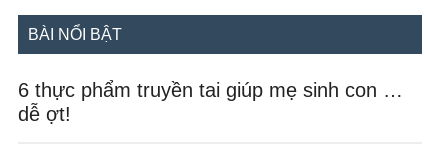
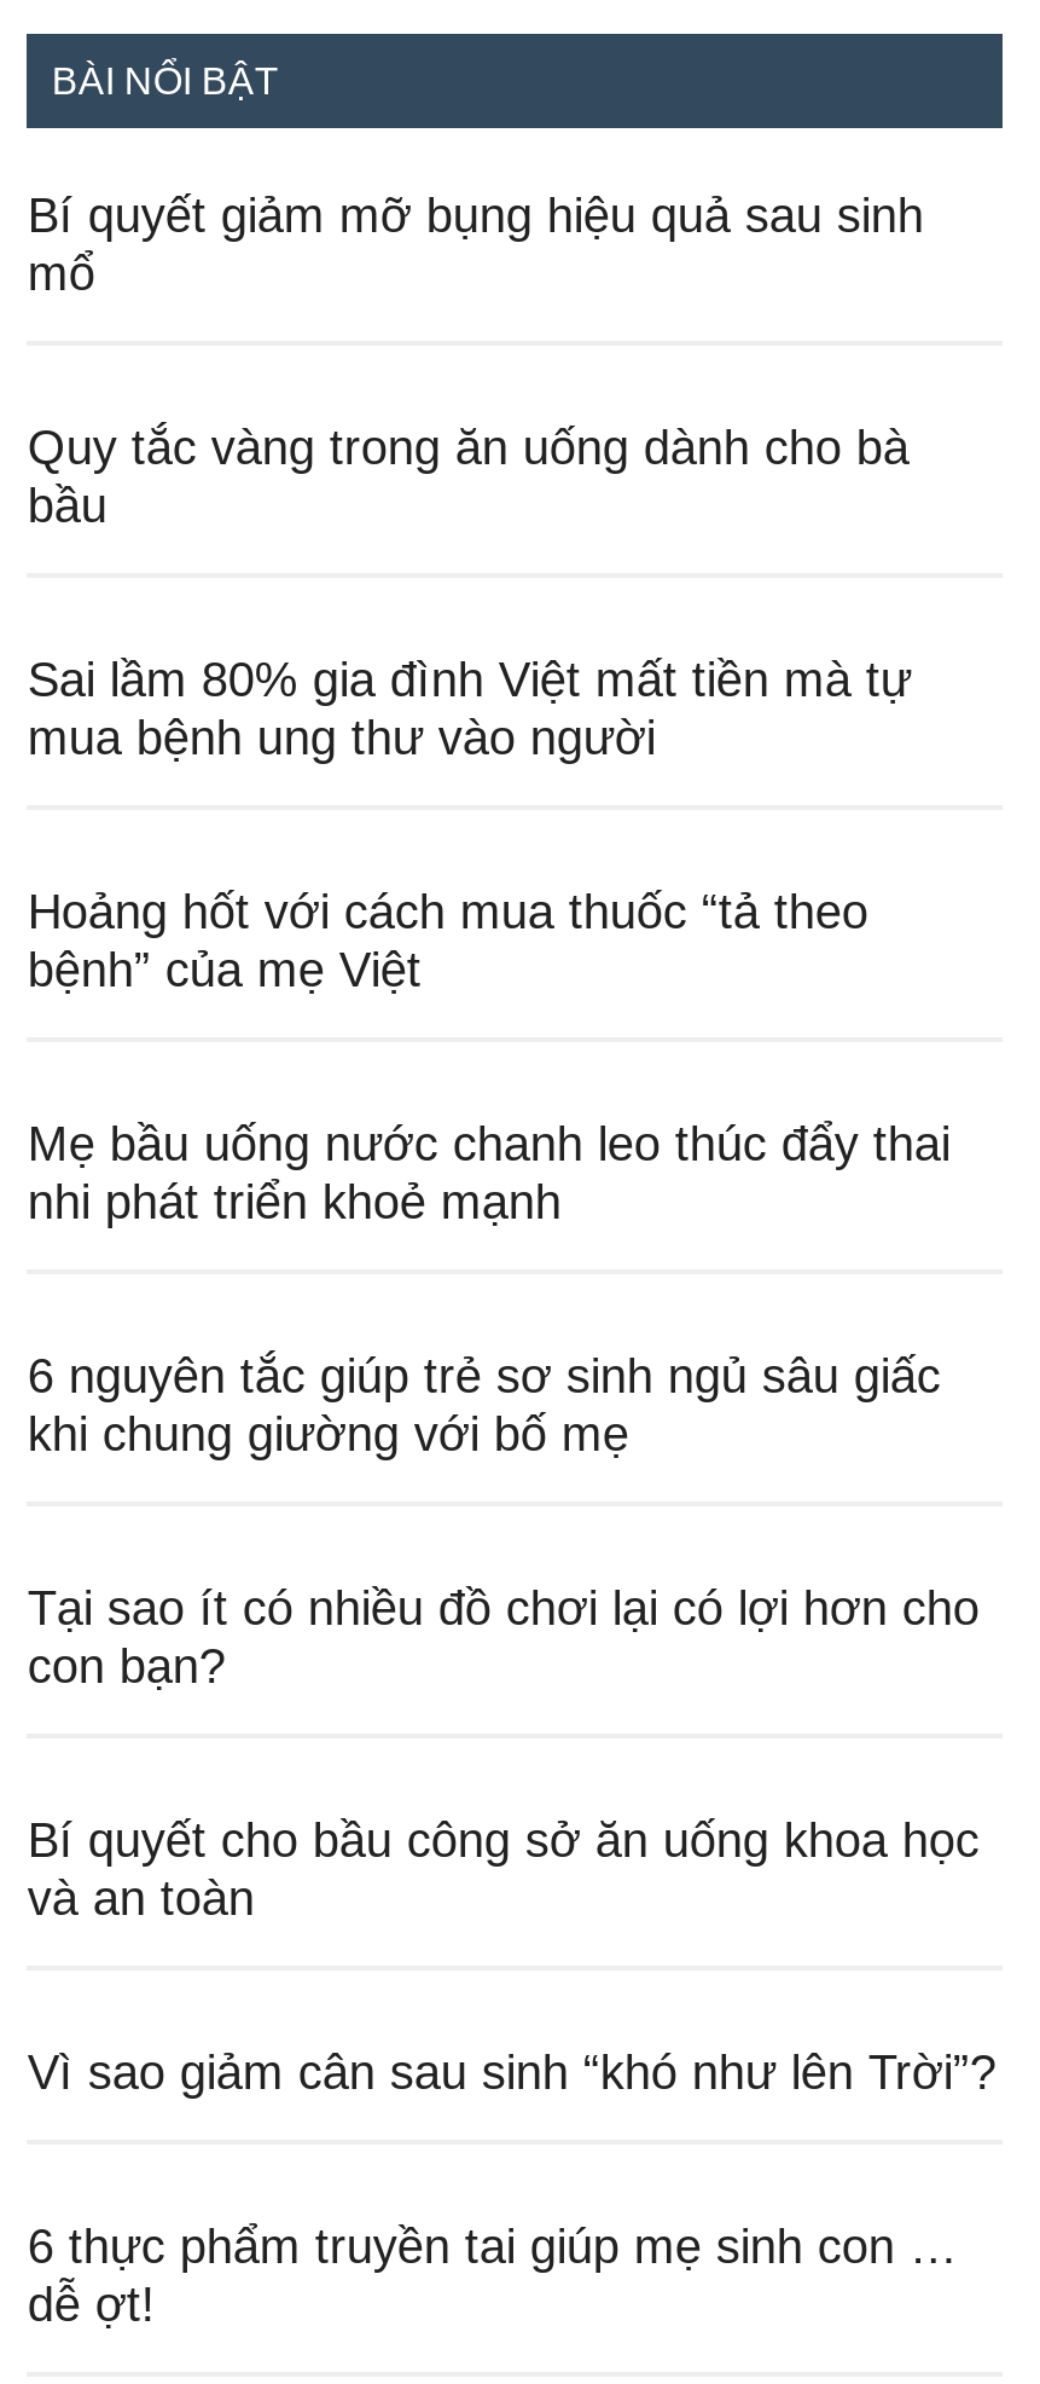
+ Bí quyết giảm mỡ bụng hiệu quả sau sinh
+ mổ
+ Quy tắc vàng trong ăn uống dành cho bà
+ bầu
+ Sai lầm 80% gia đình Việt mất tiền mà tự
+ mua bệnh ung thư vào người
+ Hoảng hốt với cách mua thuốc “tả theo
+ bệnh” của mẹ Việt
+ Mẹ bầu uống nước chanh leo thúc đẩy thai
+ nhi phát triển khoẻ mạnh
+ 6 nguyên tắc giúp trẻ sơ sinh ngủ sâu giấc
+ khi chung giường với bố mẹ
+ Tại sao ít có nhiều đồ chơi lại có lợi hơn cho
+ con bạn?
+ Bí quyết cho bầu công sở ăn uống khoa học
+ và an toàn
+ Vì sao giảm cân sau sinh “khó như lên Trời”?
